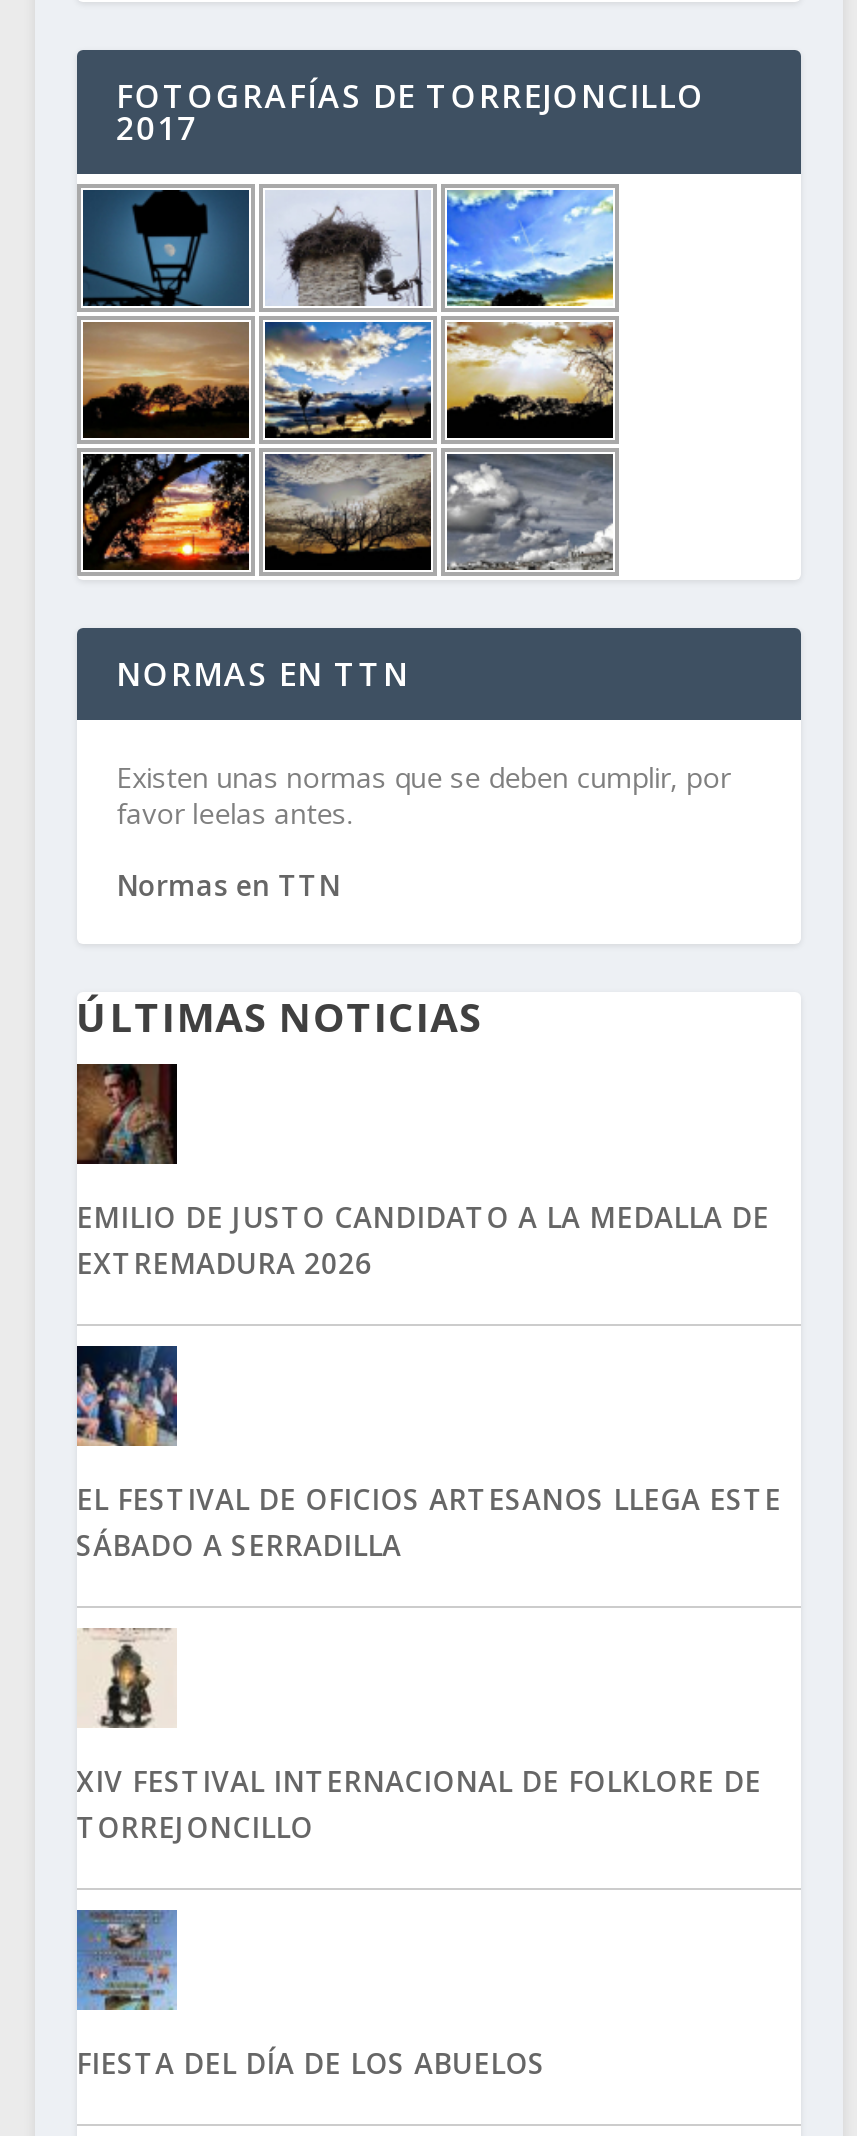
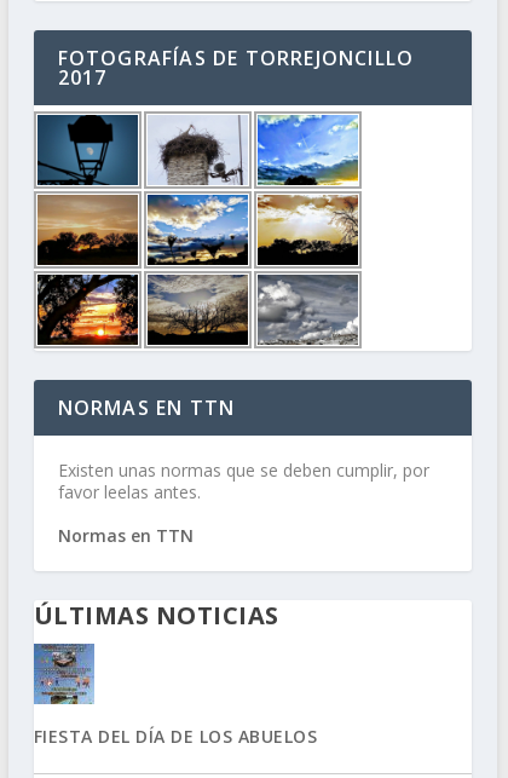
- [image]
- EMILIO DE JUSTO CANDIDATO A LA MEDALLA DE
- EXTREMADURA 2026

- [image]
- EL FESTIVAL DE OFICIOS ARTESANOS LLEGA ESTE
- SÁBADO A SERRADILLA

- [image]
- XIV FESTIVAL INTERNACIONAL DE FOLKLORE DE
- TORREJONCILLO
